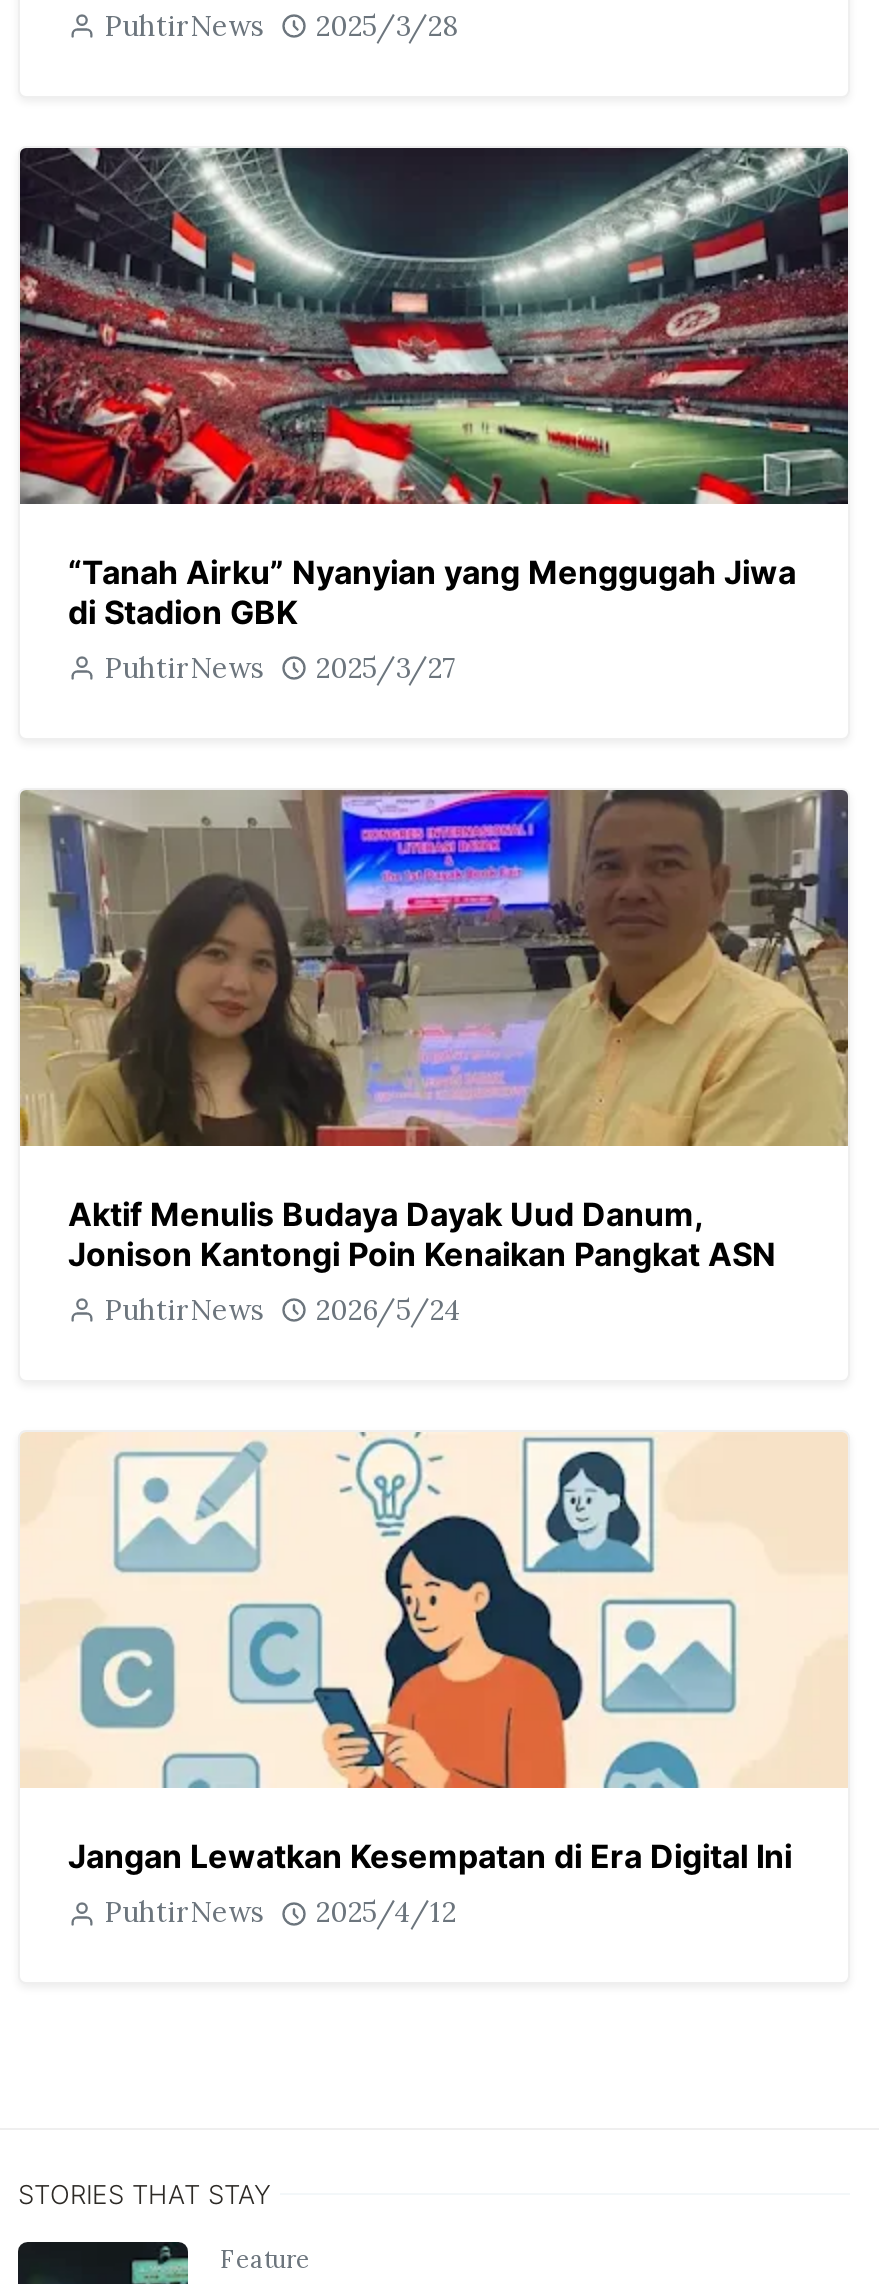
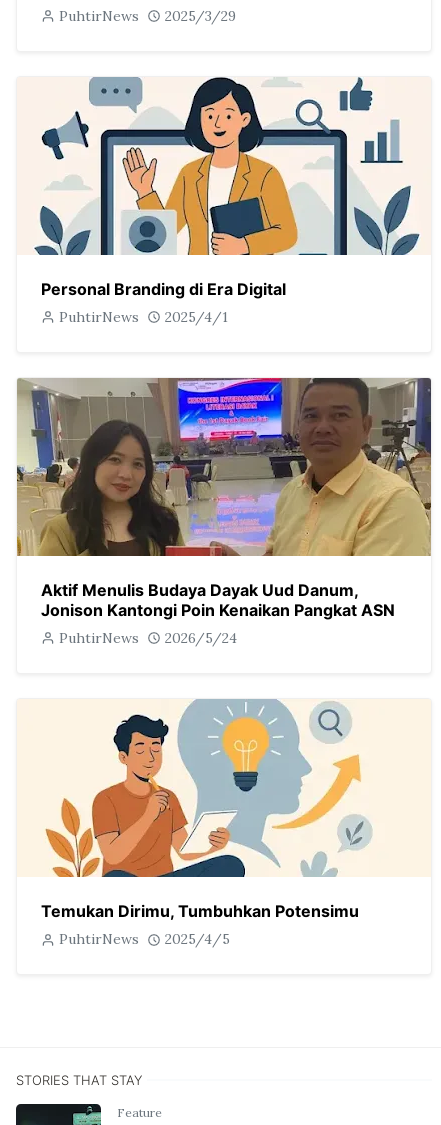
- PuhtirNews 2025/3/28
+ PuhtirNews 2025/3/29

- [image]
- “Tanah Airku” Nyanyian yang Menggugah Jiwa
- di Stadion GBK
+ [image]
+ Personal Branding di Era Digital

- PuhtirNews 2025/3/27
+ PuhtirNews 2025/4/1

- [image]
- Jangan Lewatkan Kesempatan di Era Digital Ini
+ [image]
+ Temukan Dirimu, Tumbuhkan Potensimu

- PuhtirNews 2025/4/12
+ PuhtirNews 2025/4/5
